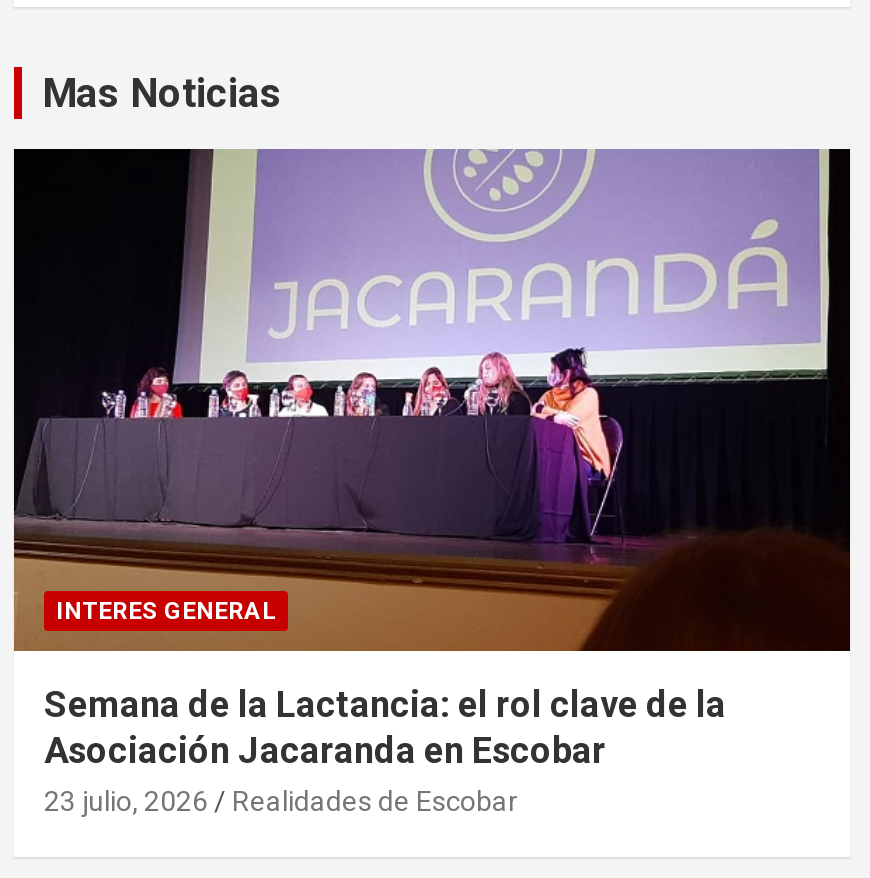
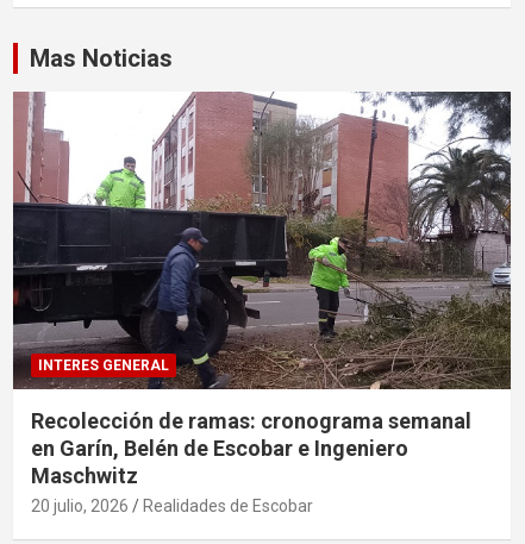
- [image]
- Semana de la Lactancia: el rol clave de la
- Asociación Jacaranda en Escobar
- 23 julio, 2026
+ [image]
+ Recolección de ramas: cronograma semanal
+ en Garín, Belén de Escobar e Ingeniero
+ Maschwitz
+ 20 julio, 2026
